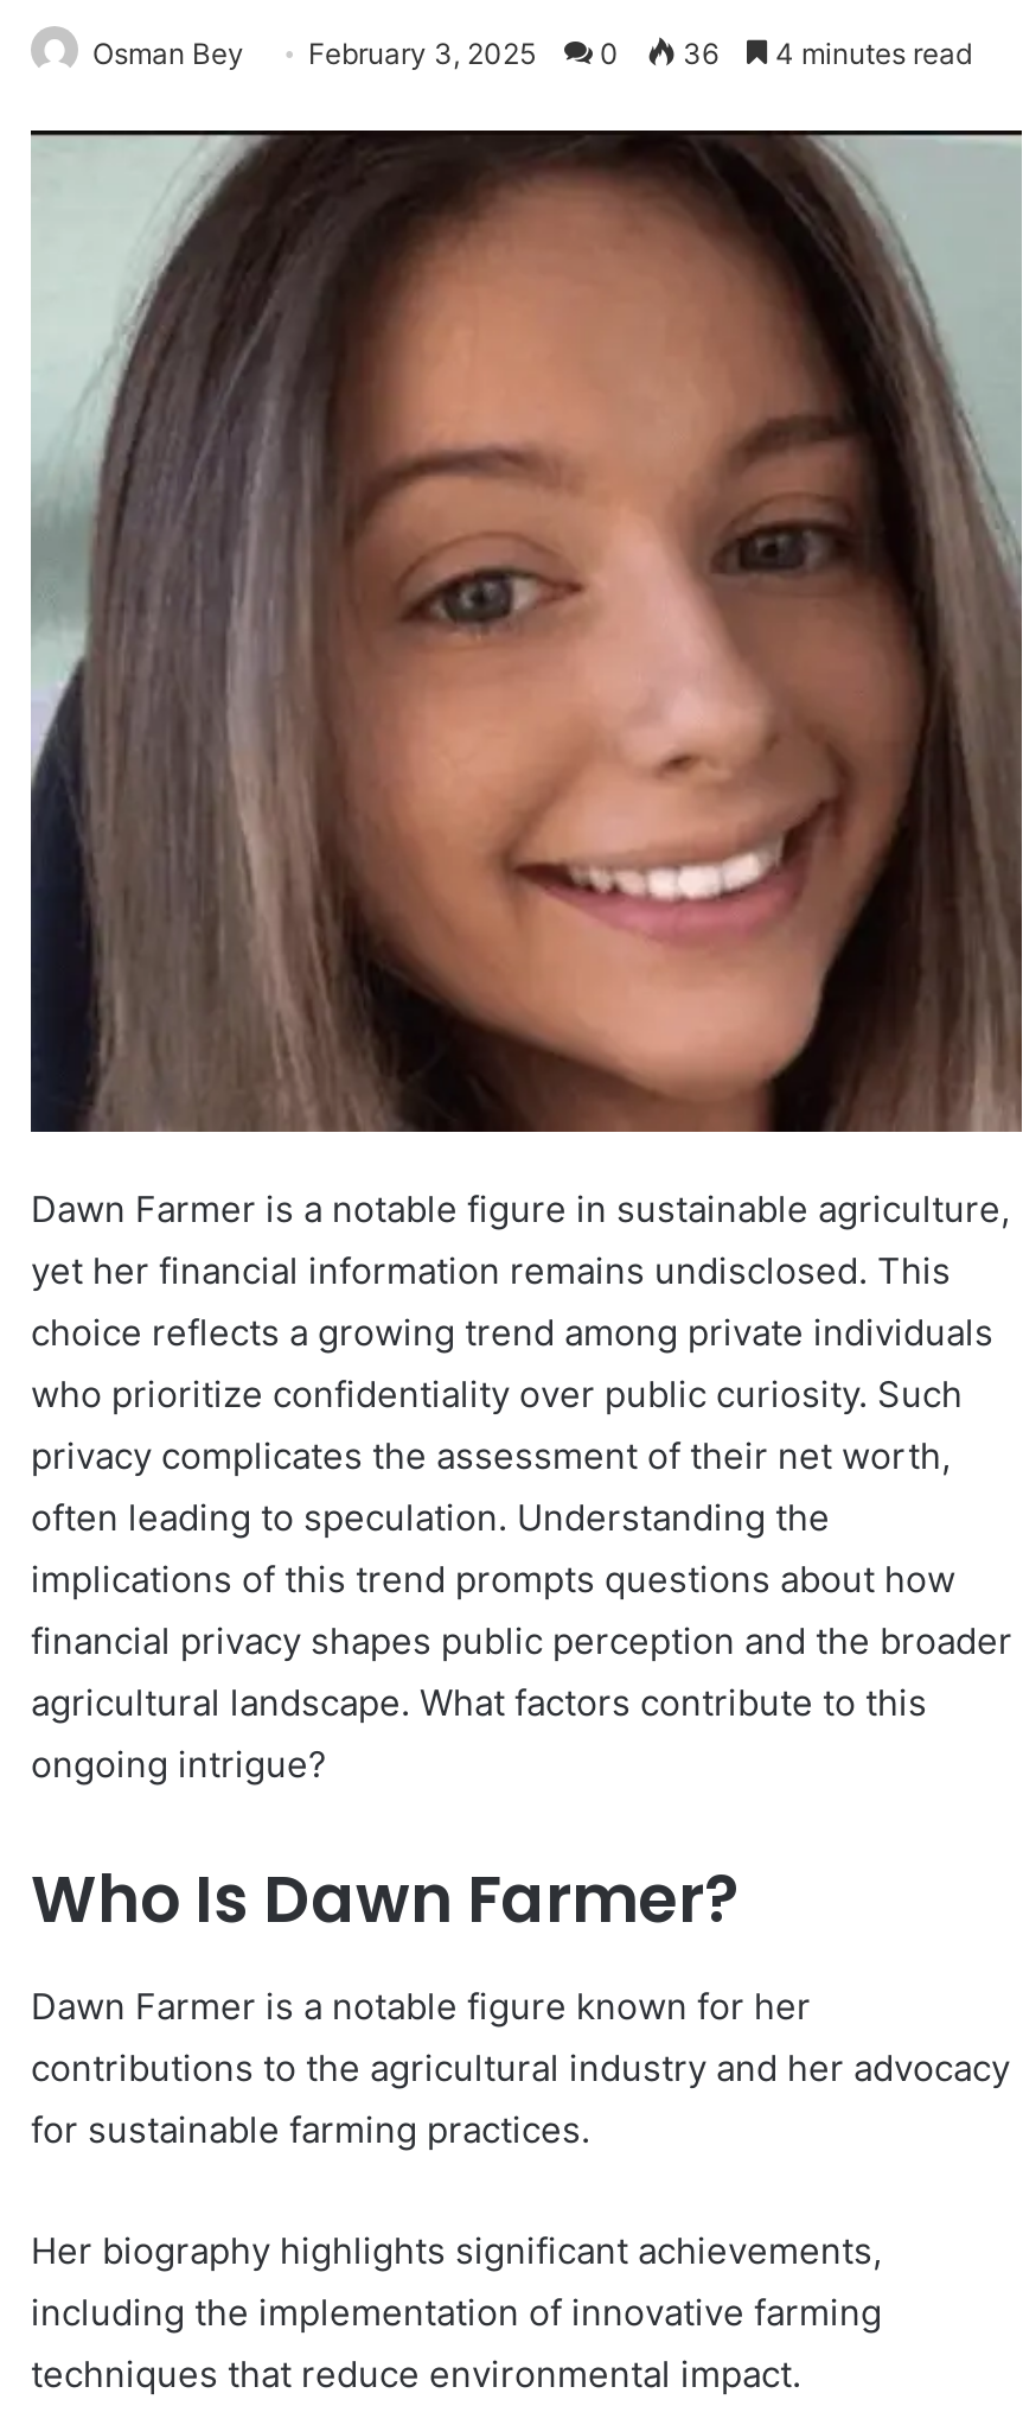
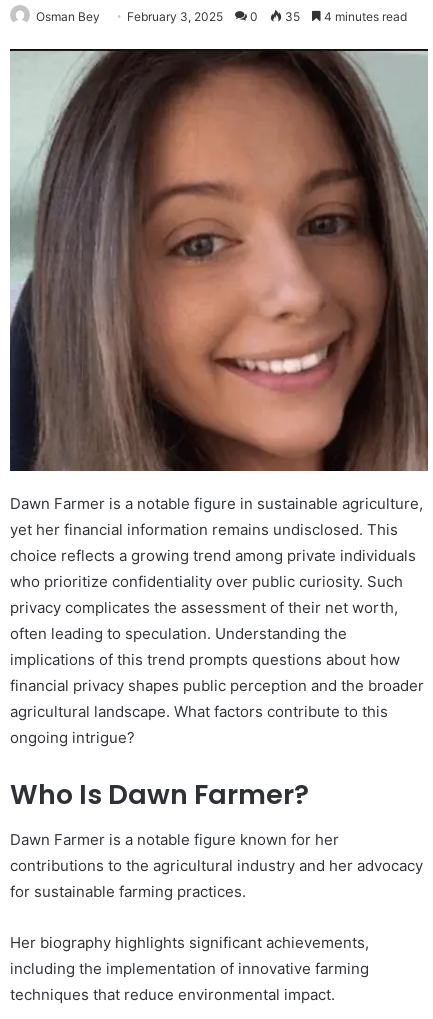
- Osman Bey February 3, 2025 0 36 4 minutes read
+ Osman Bey February 3, 2025 0 35 4 minutes read
